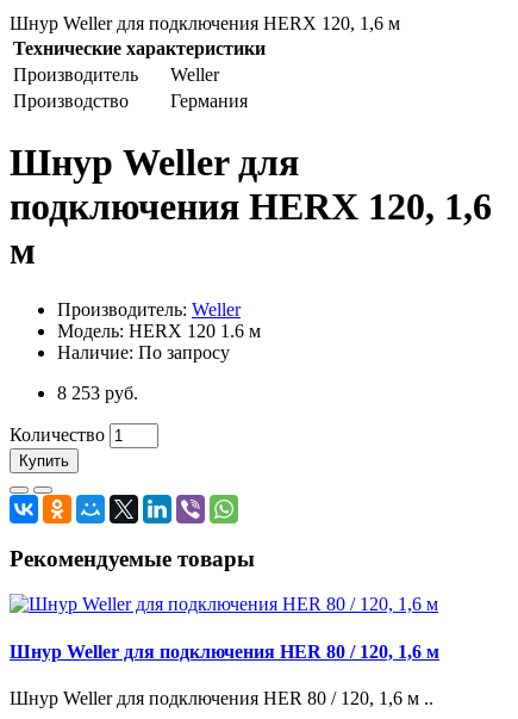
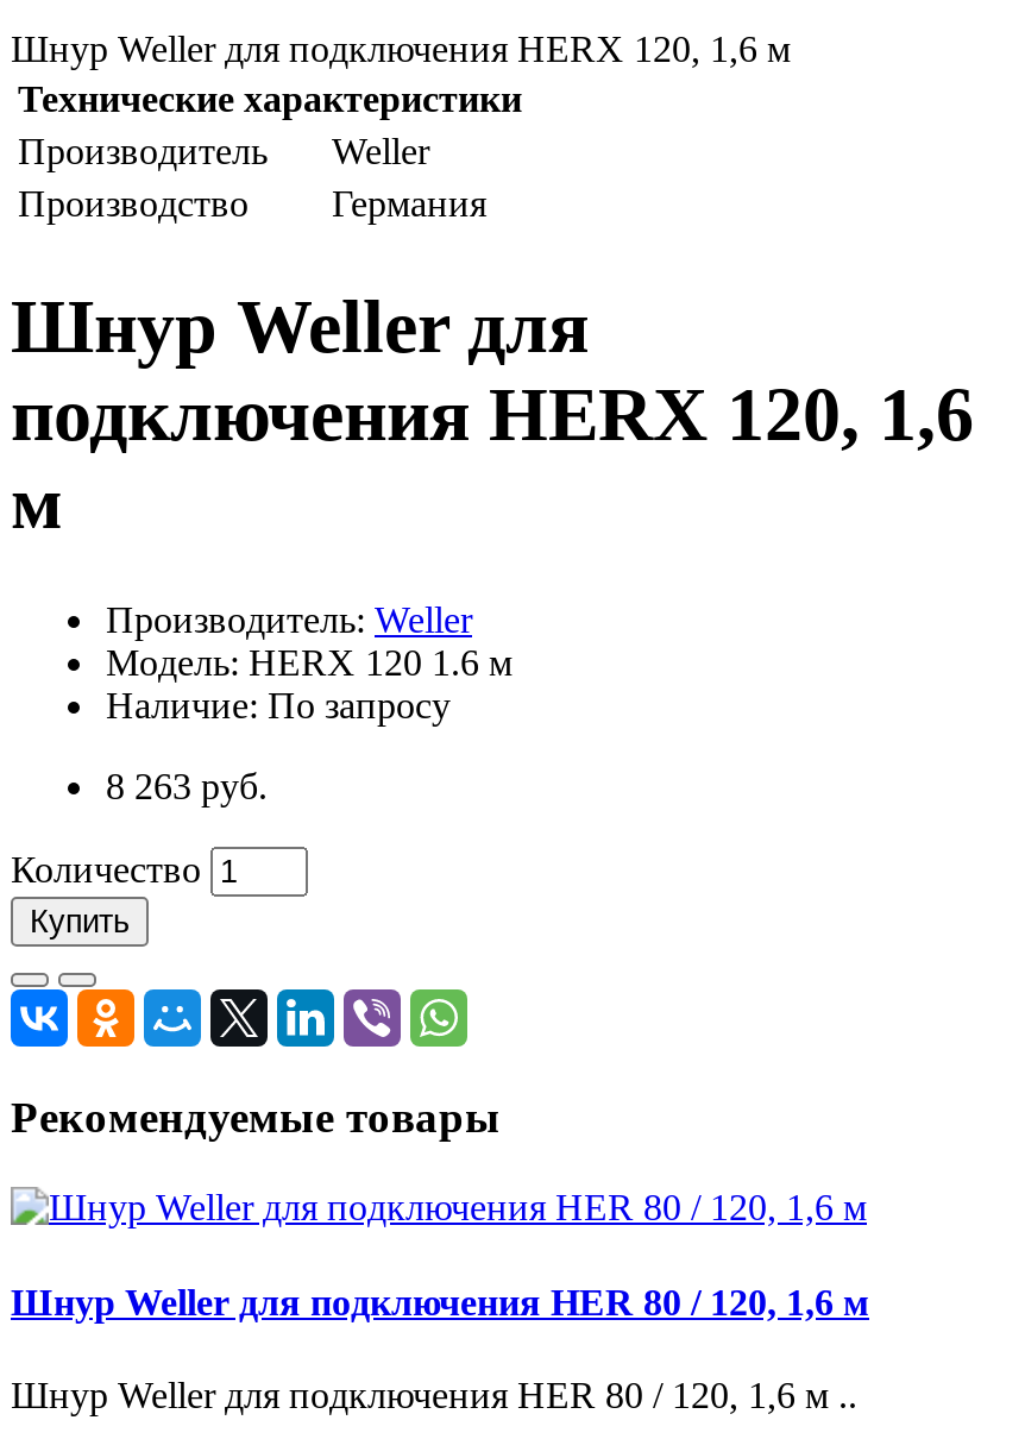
- 8 253 руб.
+ 8 263 руб.
